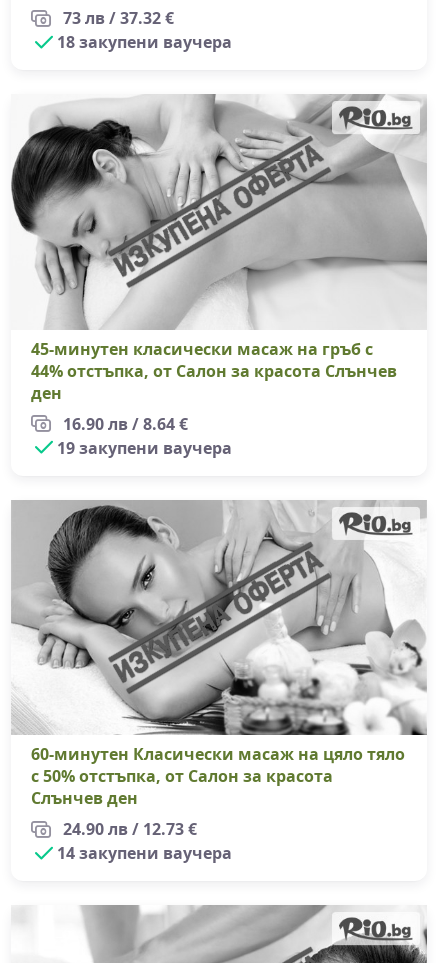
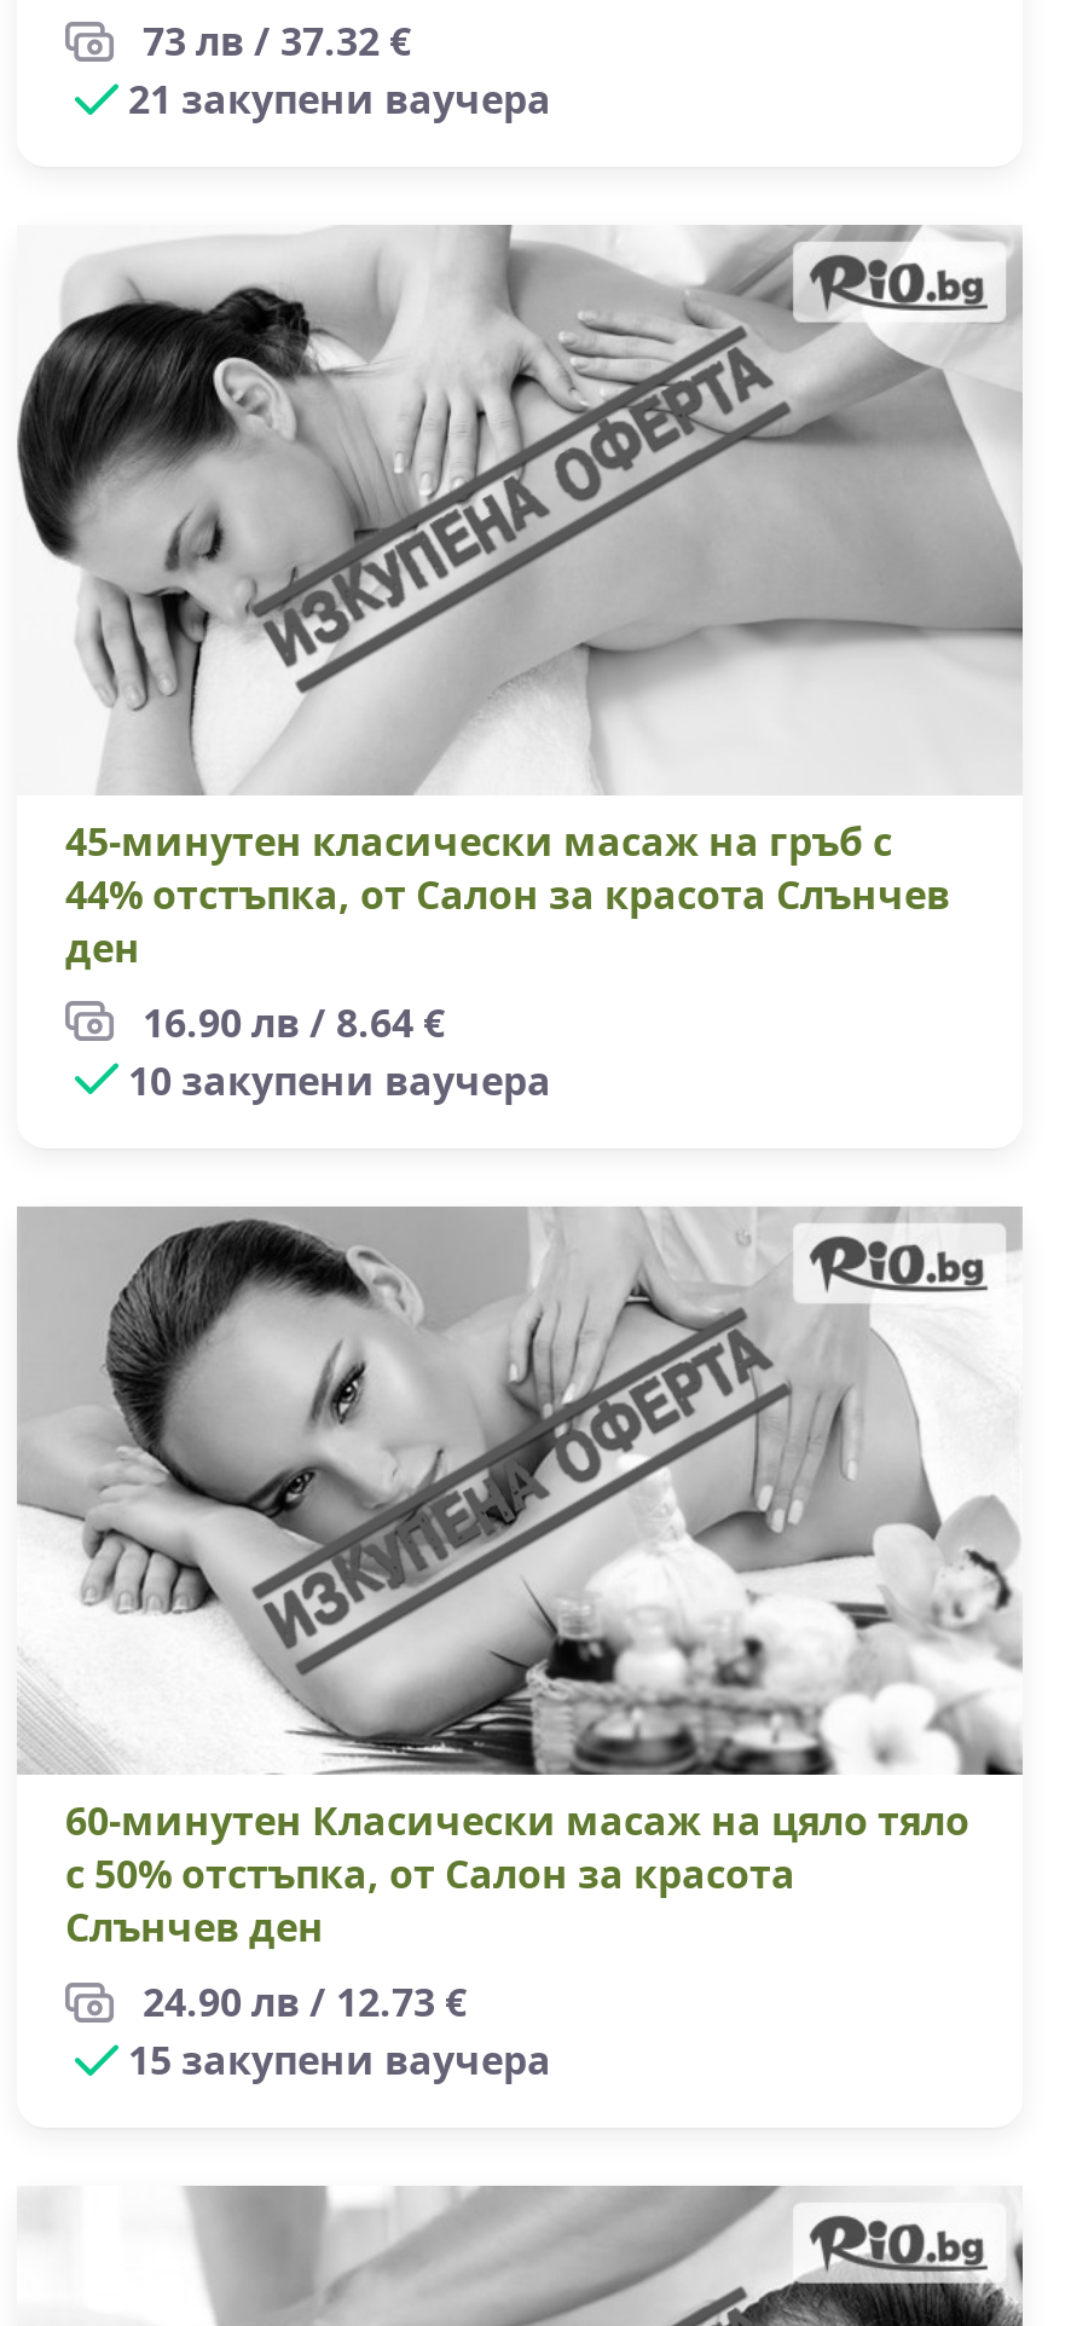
- 18 закупени ваучера
+ 21 закупени ваучера

- 19 закупени ваучера
+ 10 закупени ваучера

- 14 закупени ваучера
+ 15 закупени ваучера
